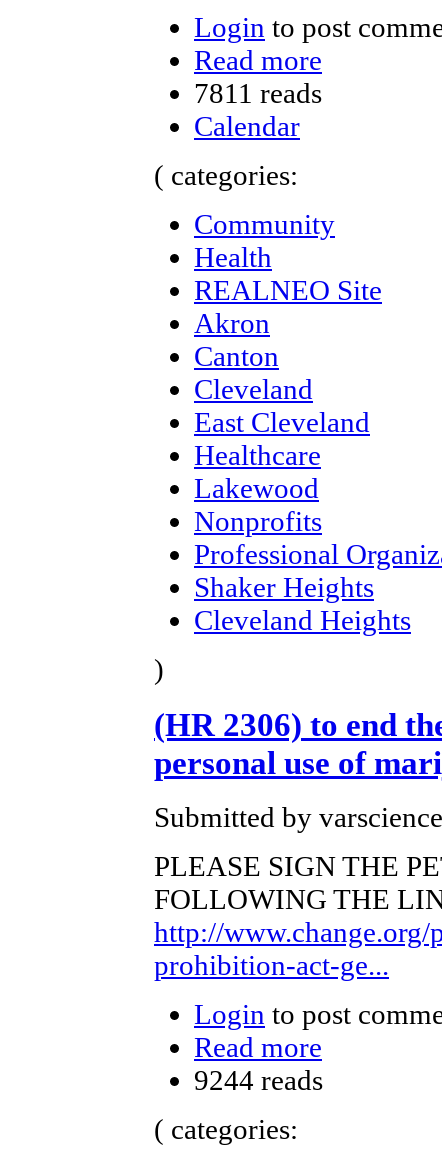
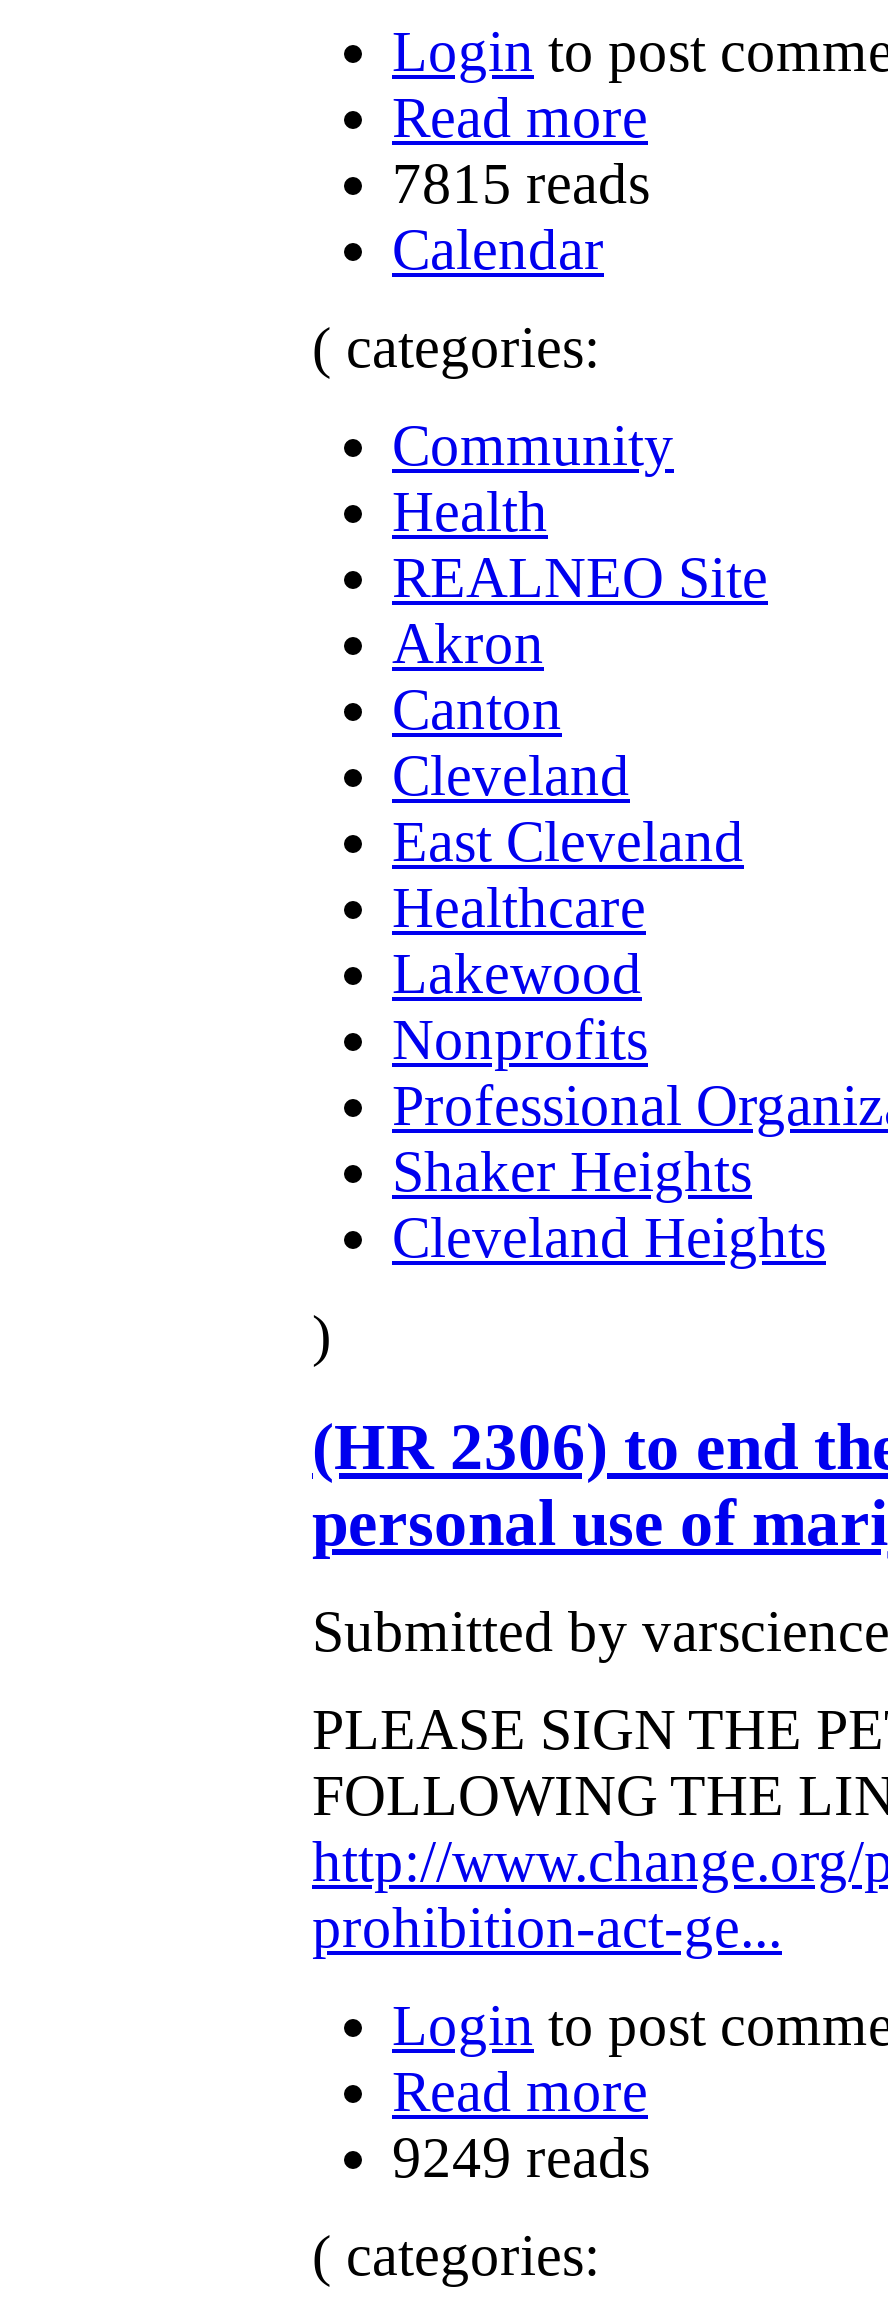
- 7811 reads
+ 7815 reads

- 9244 reads
+ 9249 reads
